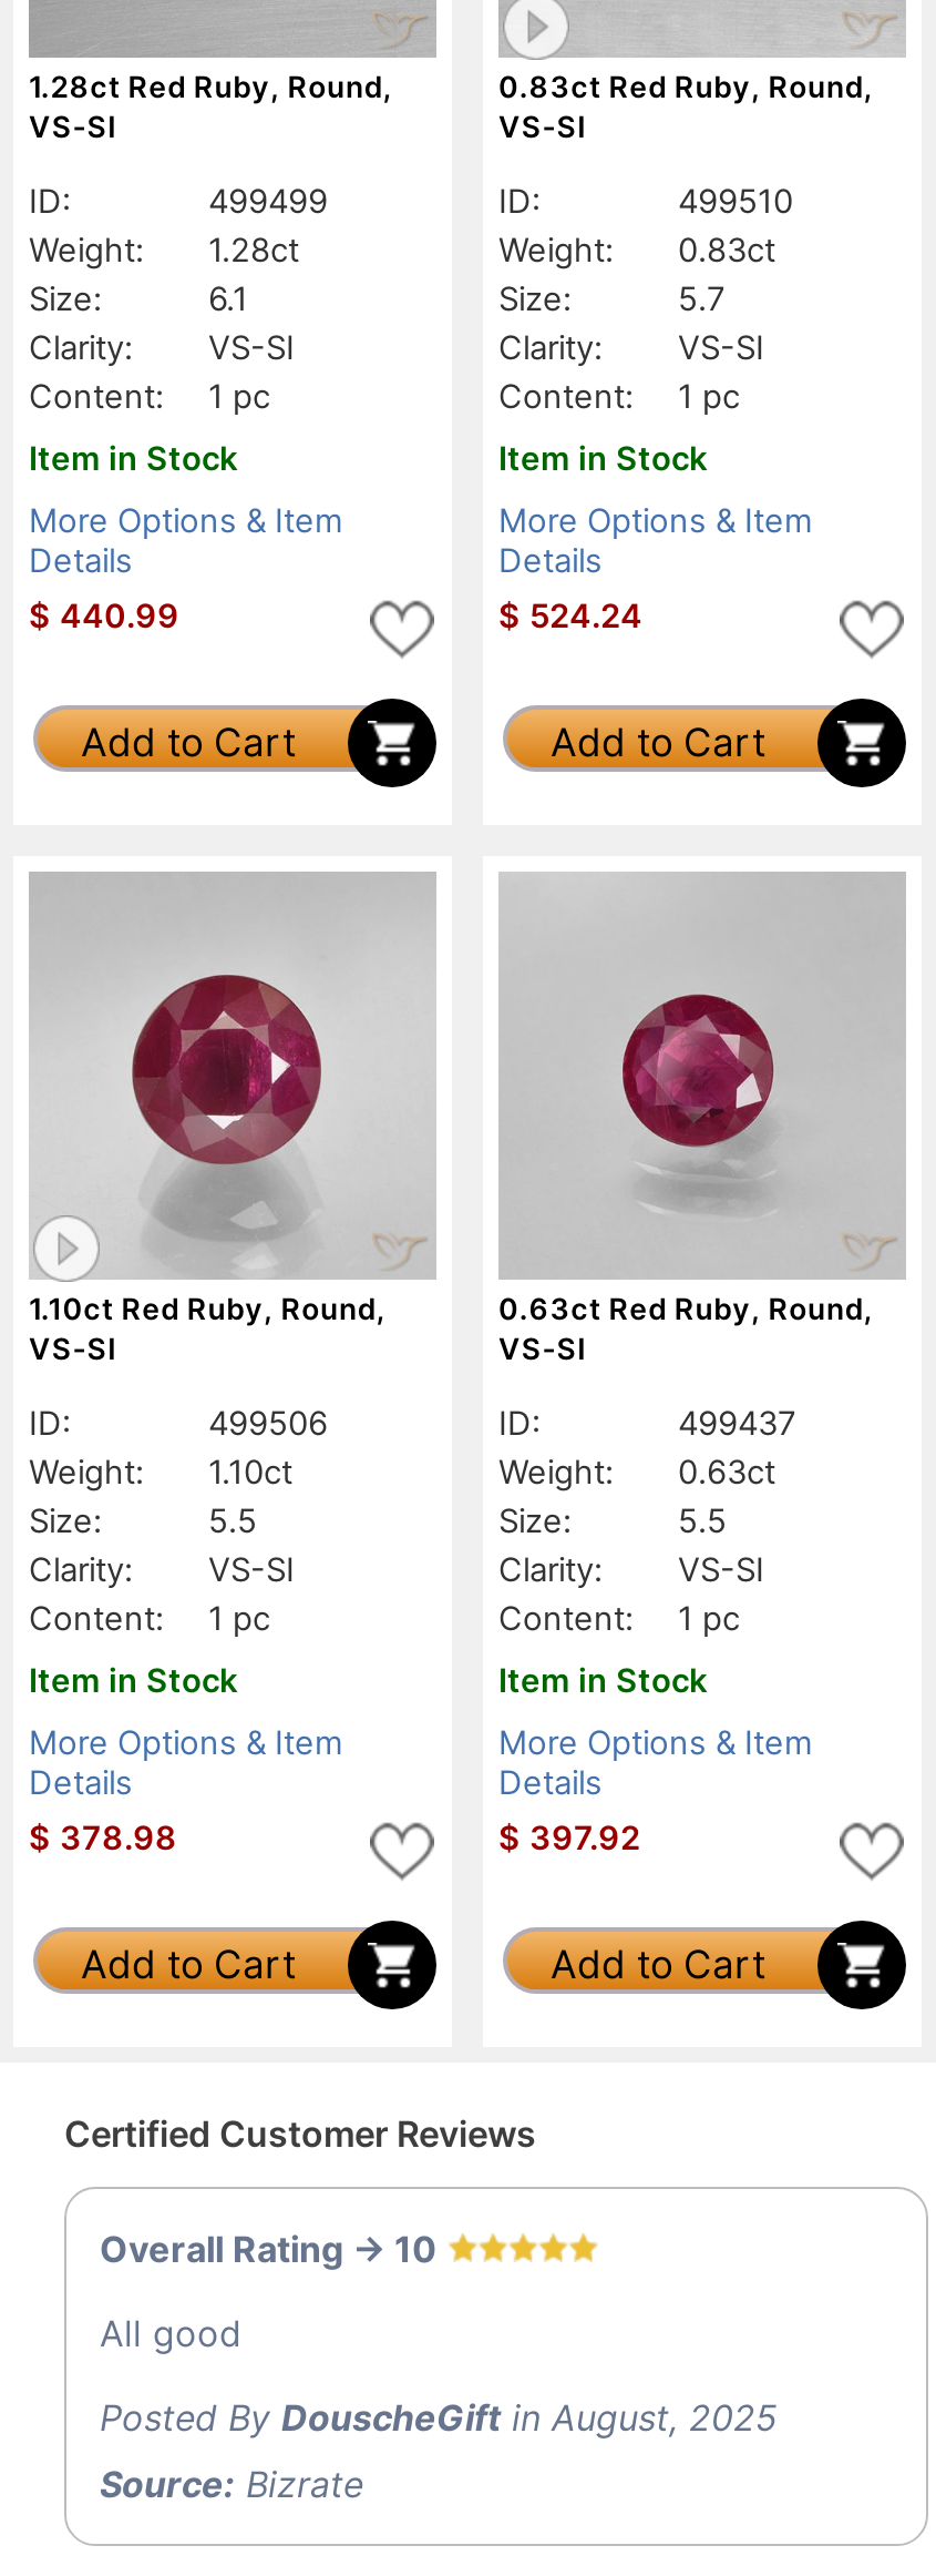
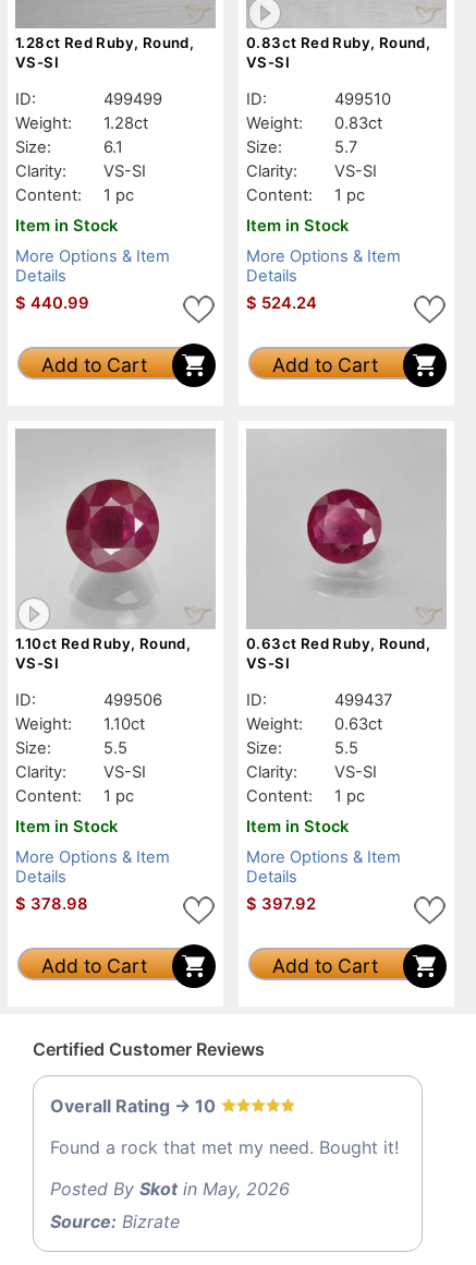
- All good
+ Found a rock that met my need. Bought it!

- Posted By DouscheGift in August, 2025
+ Posted By Skot in May, 2026
